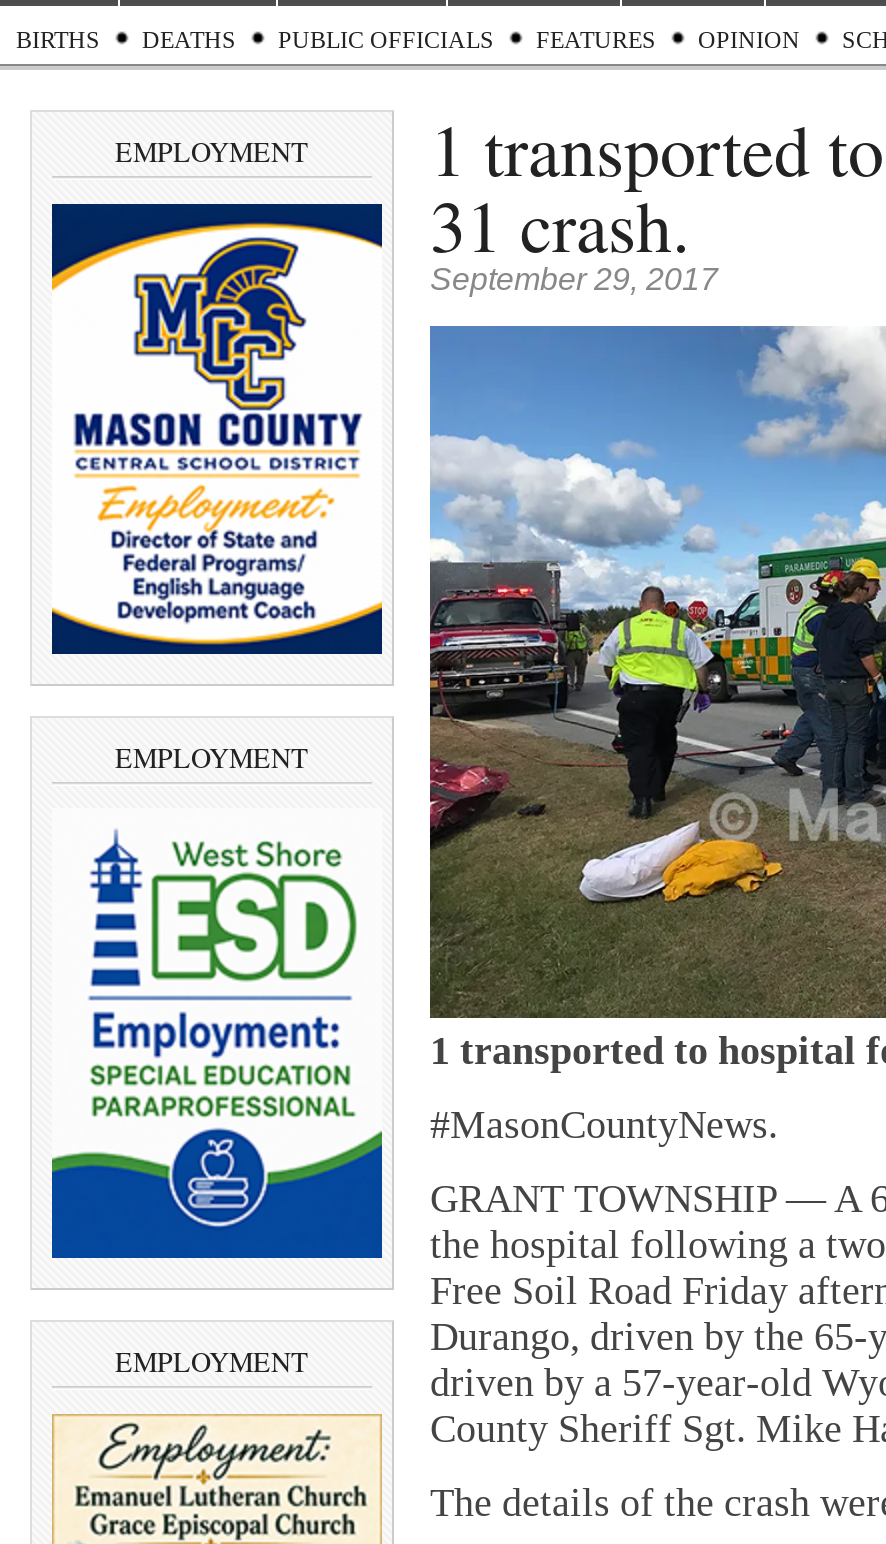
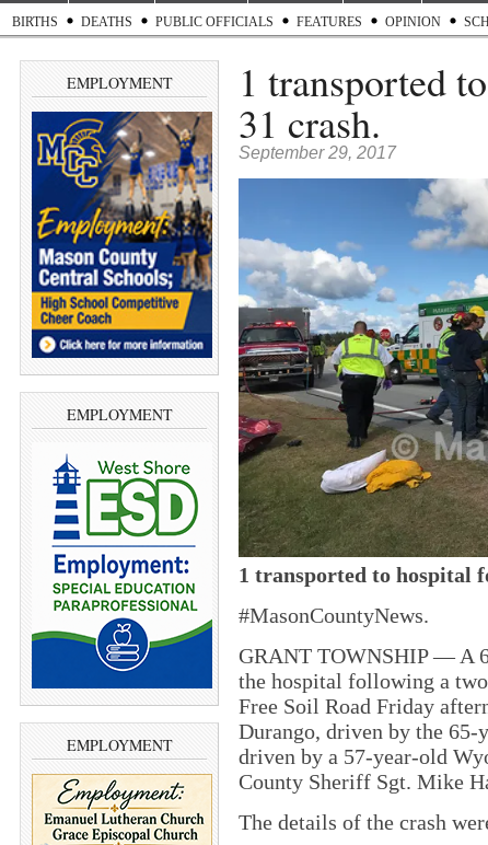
- [image]
+ [image]
